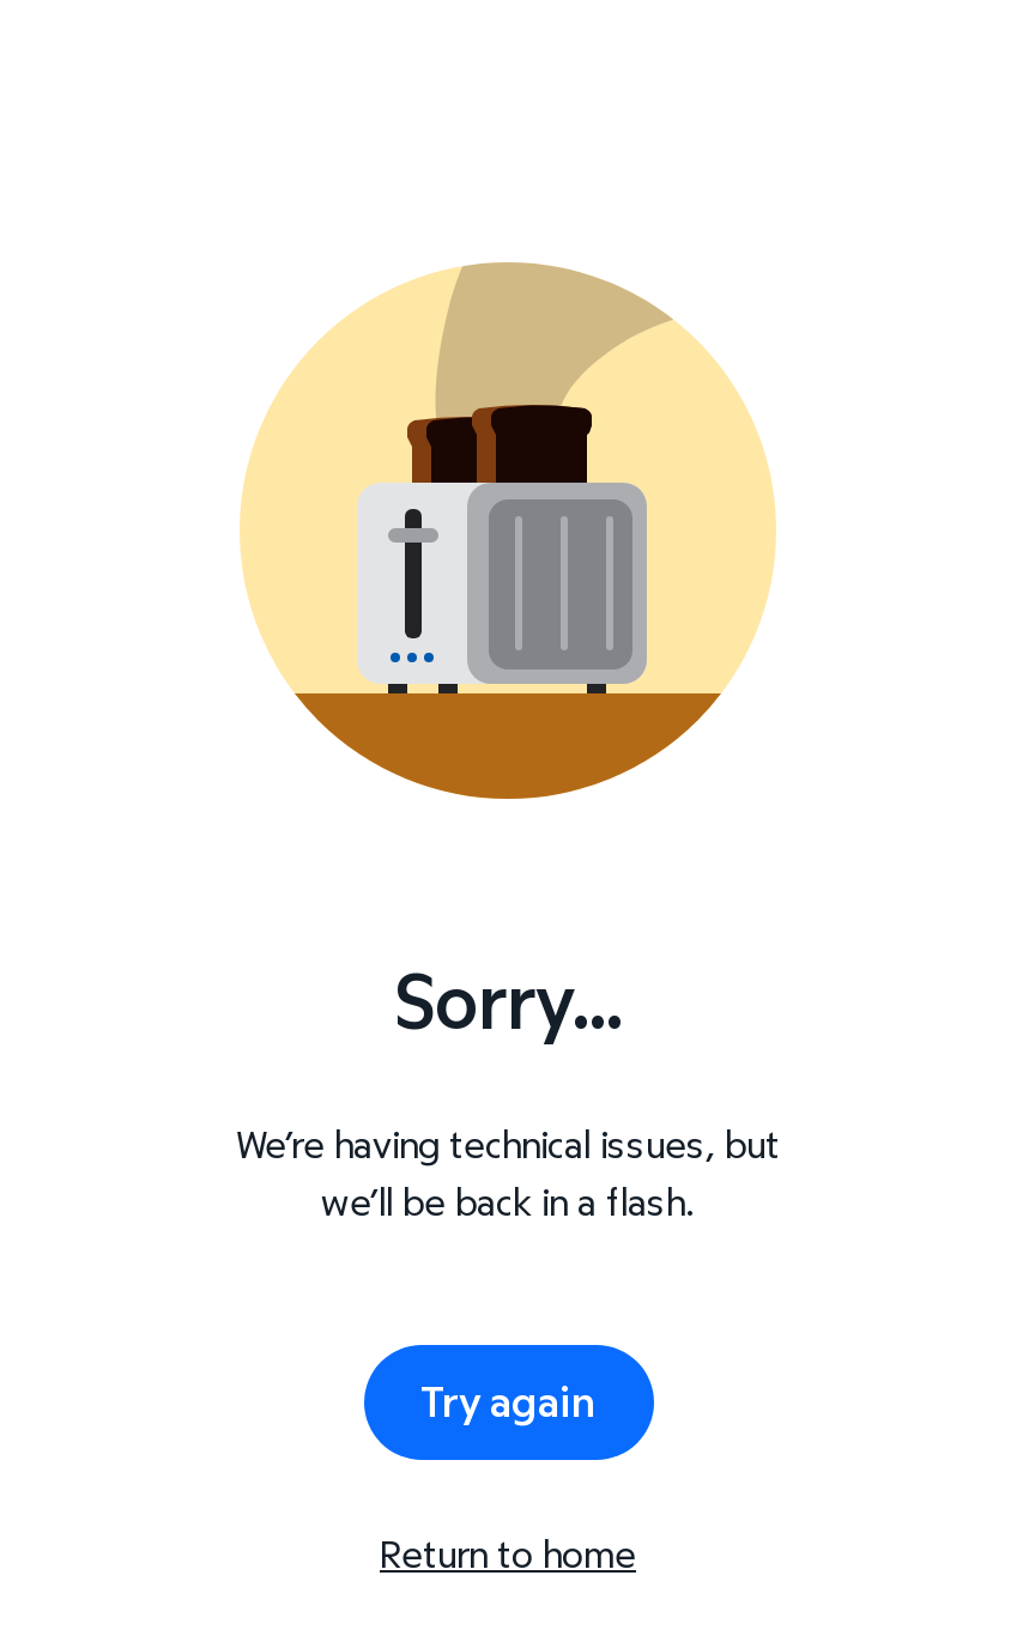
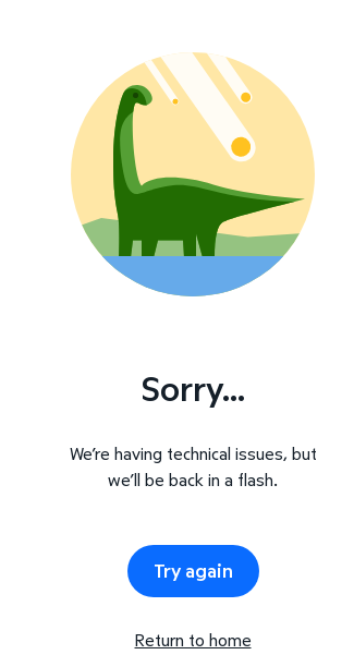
- [image]
+ [image]
